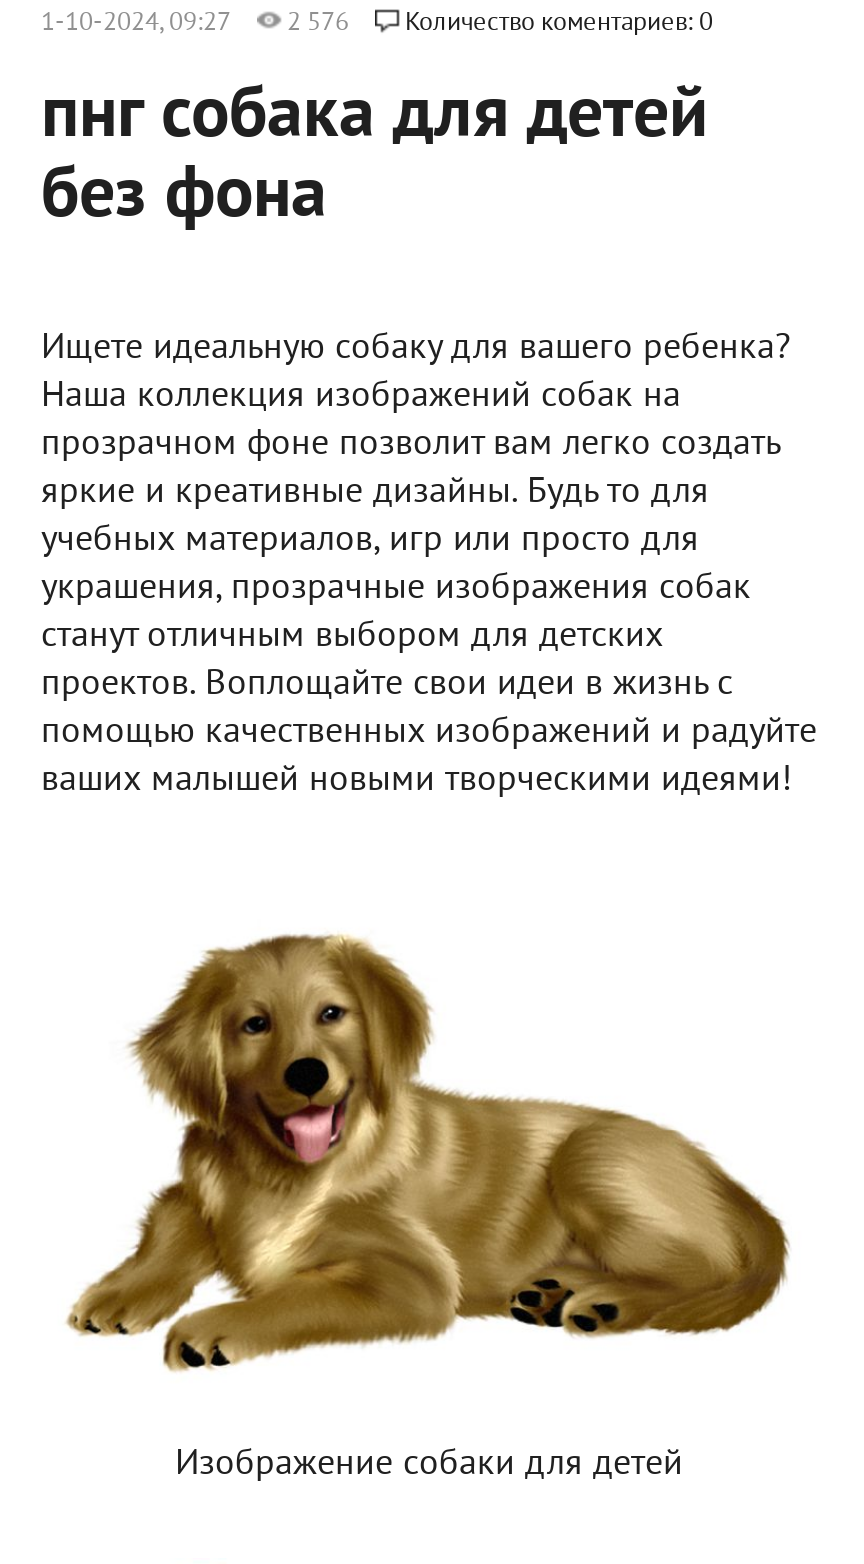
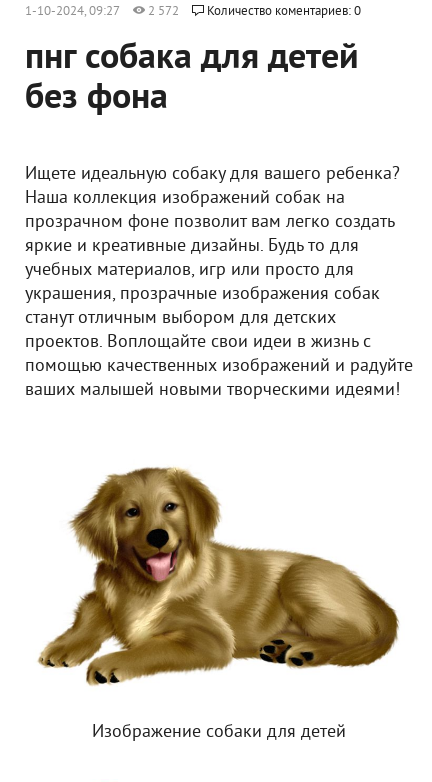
- 1-10-2024, 09:27 2 576 Количество коментариев: 0
+ 1-10-2024, 09:27 2 572 Количество коментариев: 0
